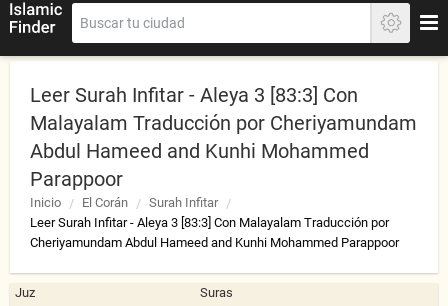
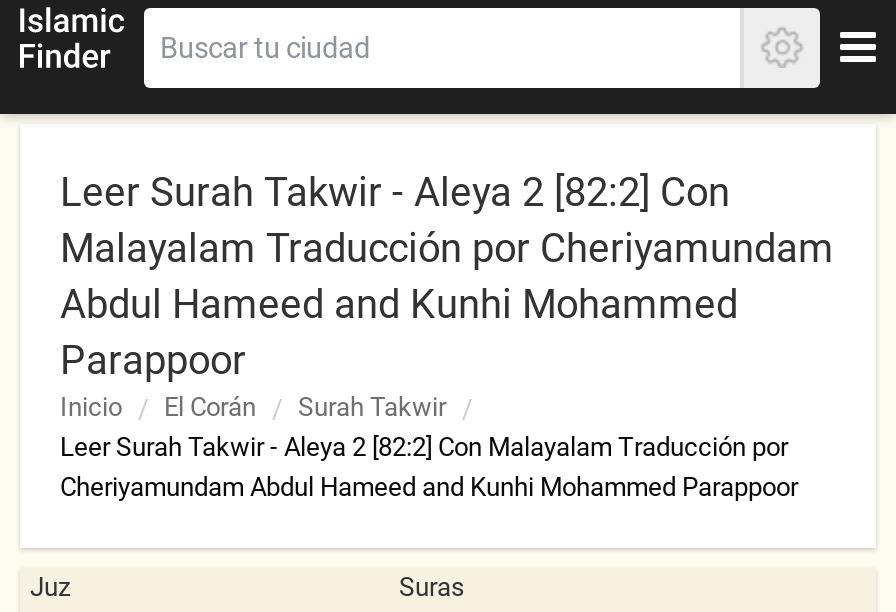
- Leer Surah Infitar - Aleya 3 [83:3] Con
+ Leer Surah Takwir - Aleya 2 [82:2] Con

- Surah Infitar
+ Surah Takwir

- Leer Surah Infitar - Aleya 3 [83:3] Con Malayalam Traducción por
+ Leer Surah Takwir - Aleya 2 [82:2] Con Malayalam Traducción por
